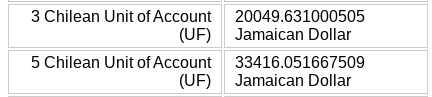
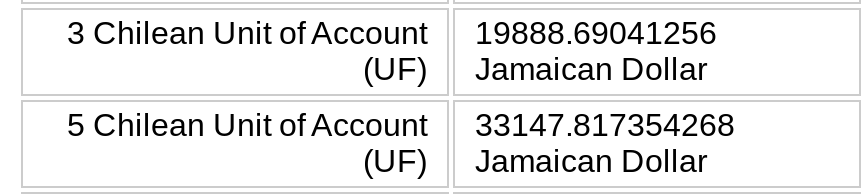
- 3 Chilean Unit of Account 20049.631000505
+ 3 Chilean Unit of Account 19888.69041256

- 5 Chilean Unit of Account 33416.051667509
+ 5 Chilean Unit of Account 33147.817354268
